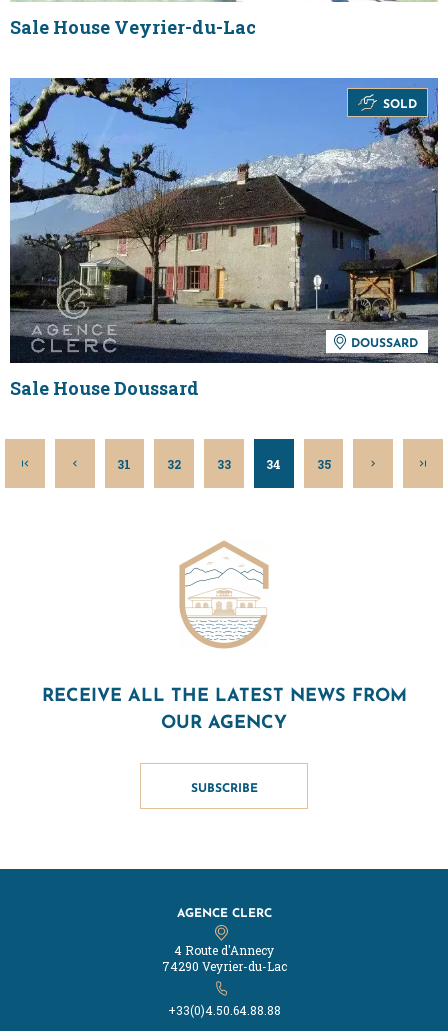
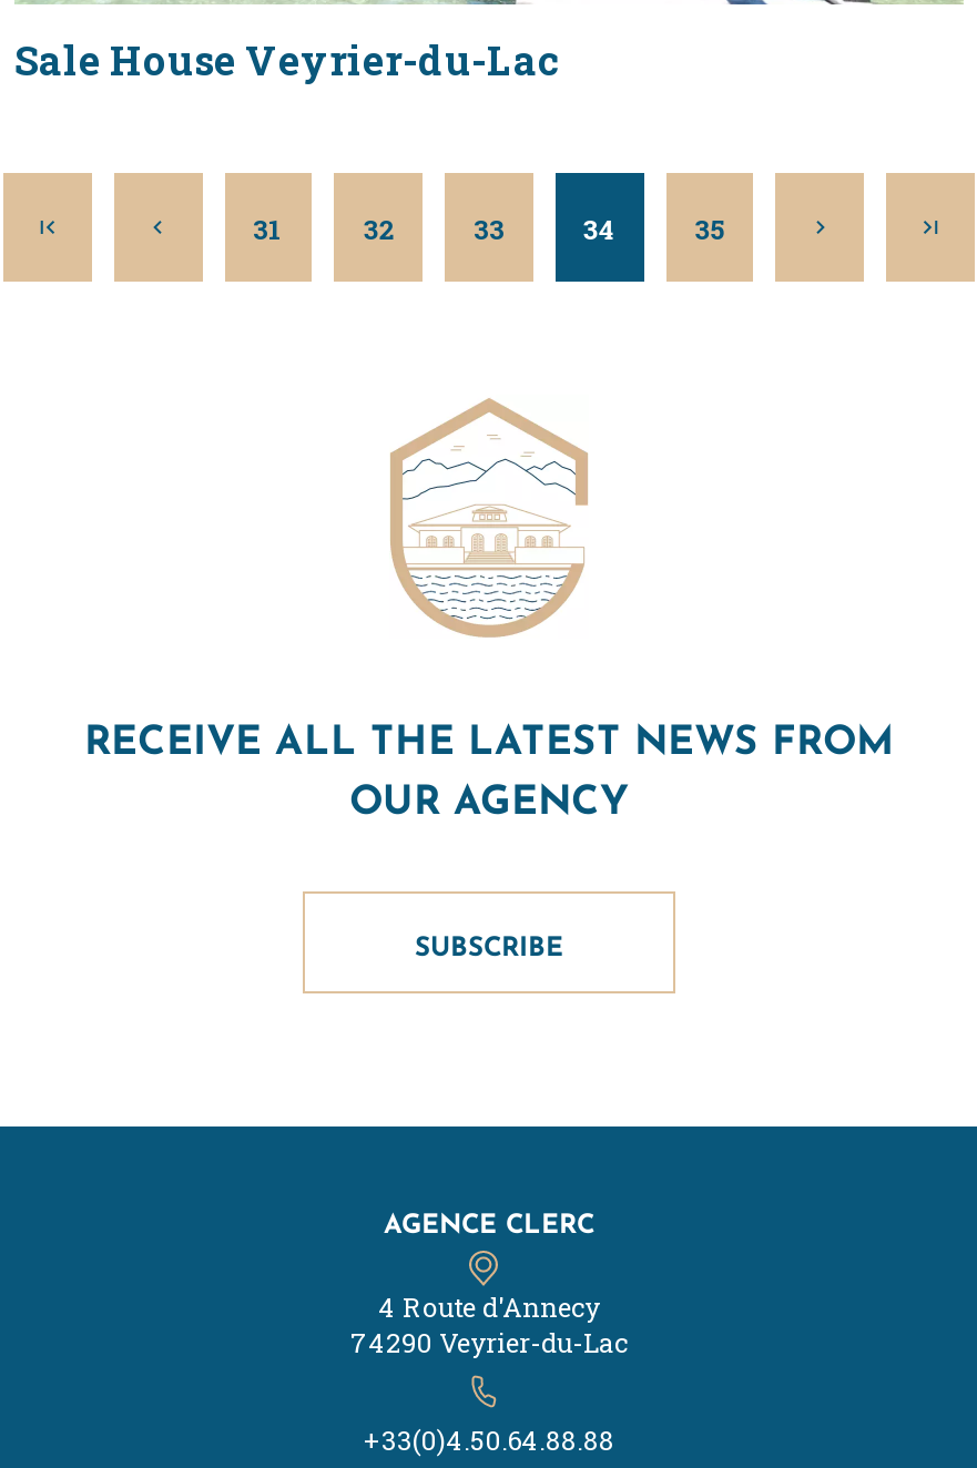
- [image]
- SOLD

- DOUSSARD
- Sale House Doussard
